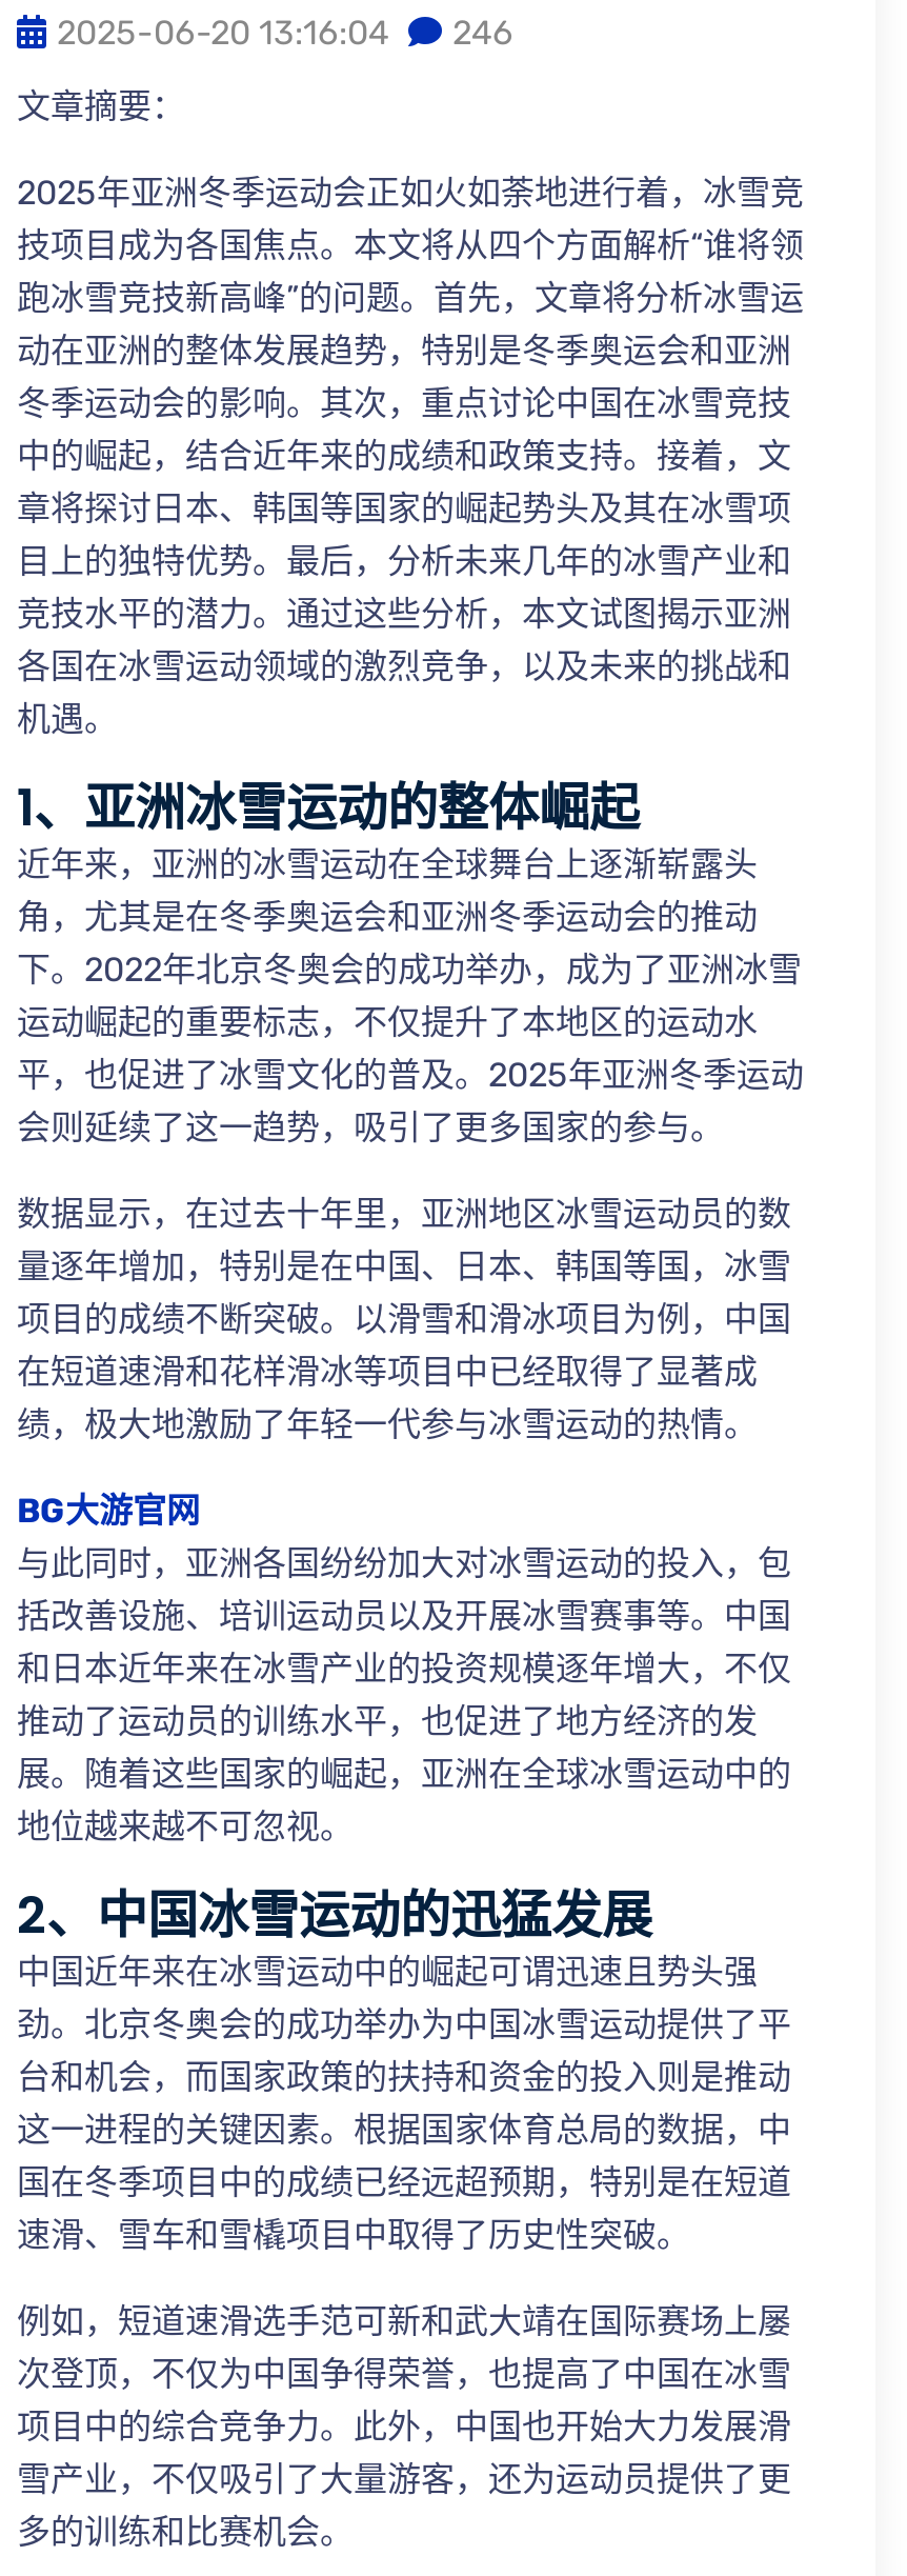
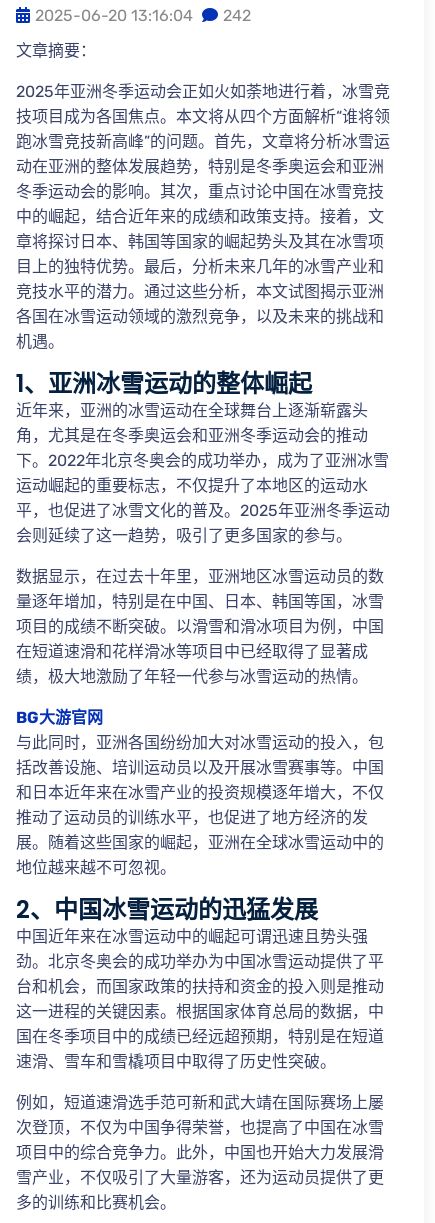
- 2025-06-20 13:16:04 246
+ 2025-06-20 13:16:04 242
